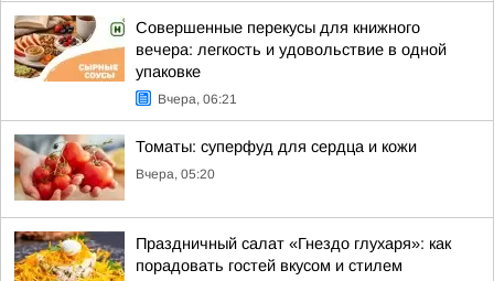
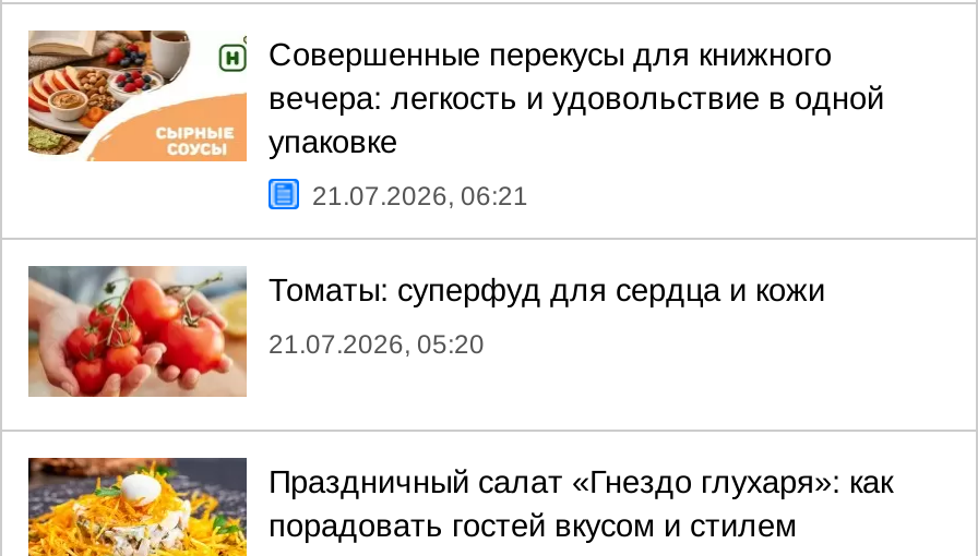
- Вчера, 06:21
+ 21.07.2026, 06:21

- Вчера, 05:20
+ 21.07.2026, 05:20
